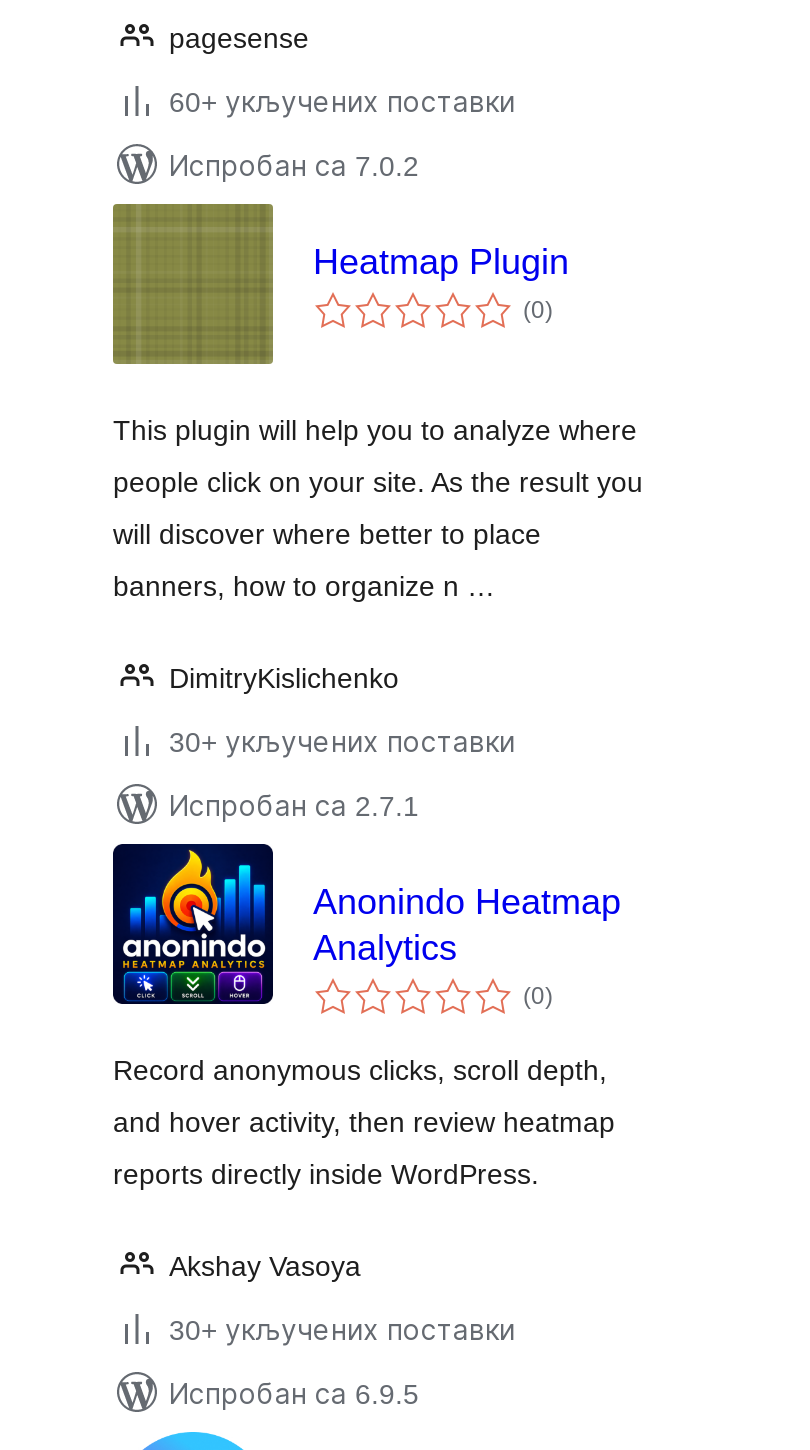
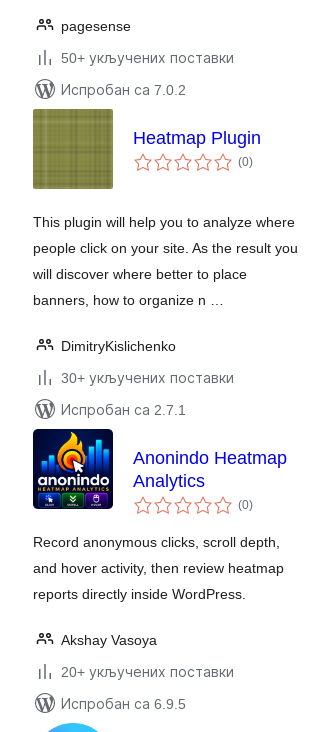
- 60+ укључених поставки
+ 50+ укључених поставки

- 30+ укључених поставки
+ 20+ укључених поставки
